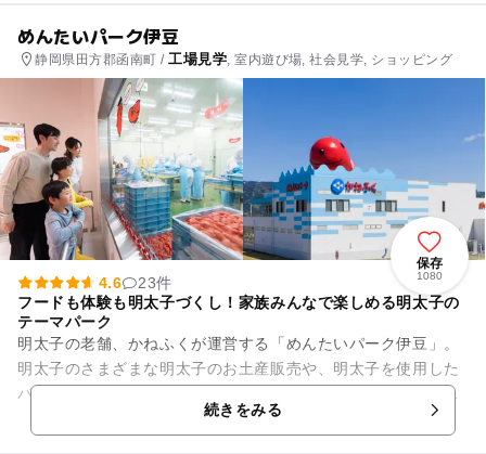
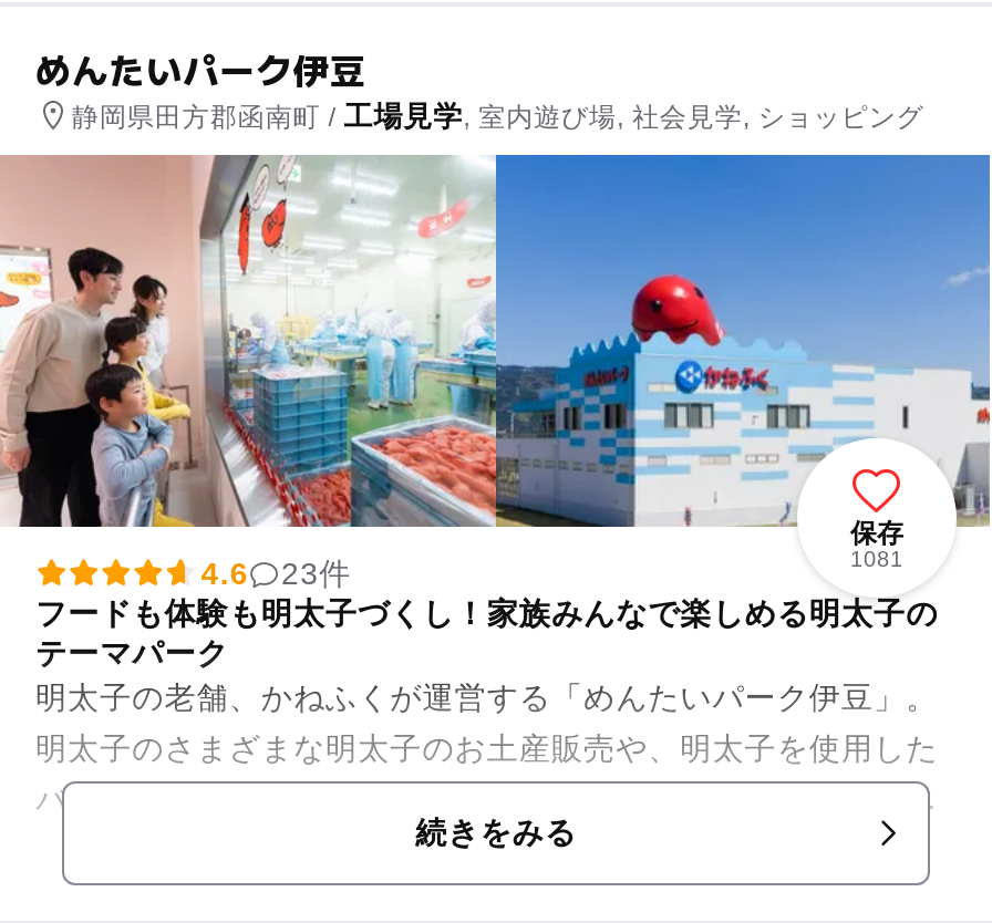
- 1080
+ 1081
